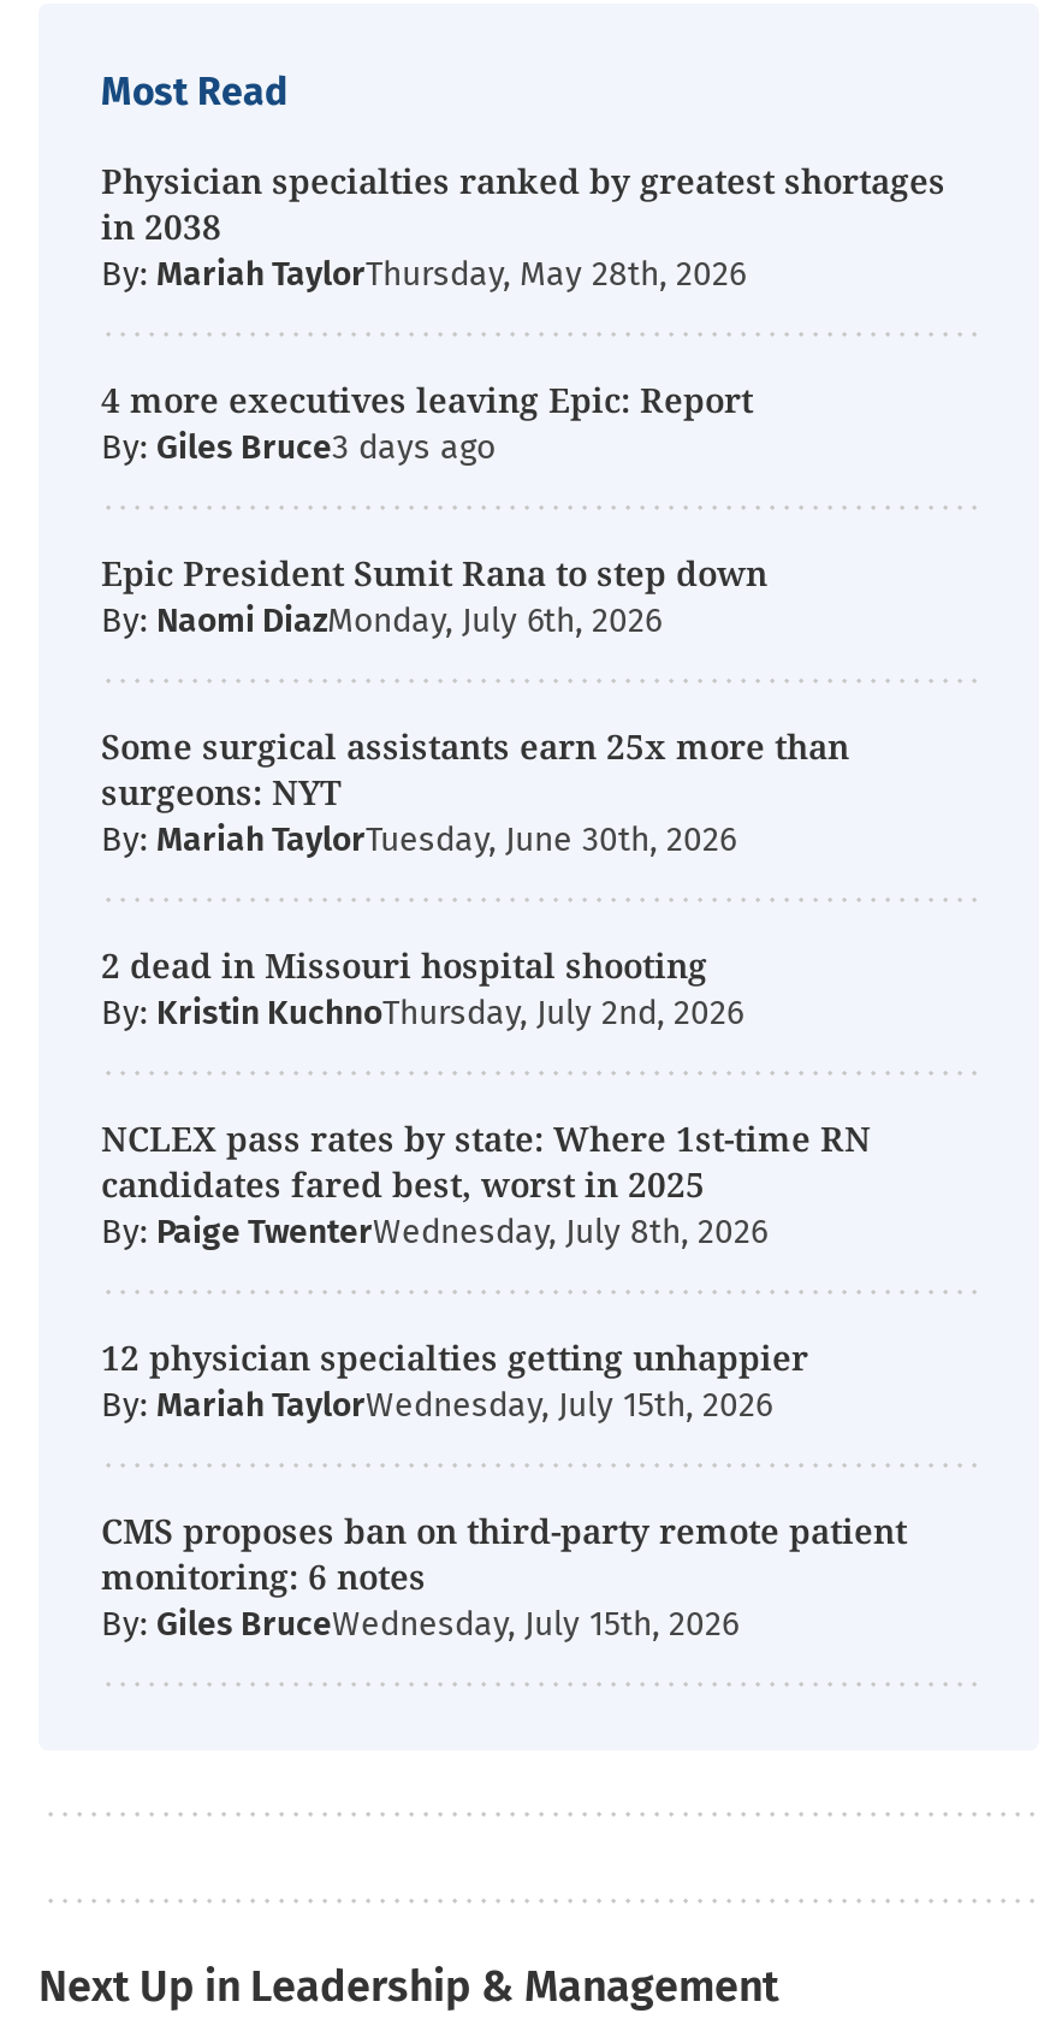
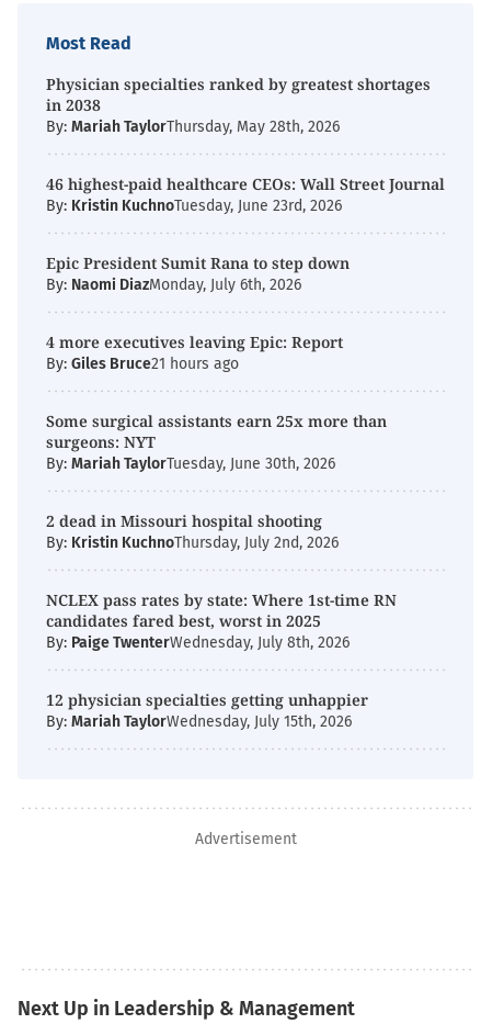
moved down: 4 more executives leaving Epic: Report

- By: Giles Bruce
+ 46 highest-paid healthcare CEOs: Wall Street Journal
+ By: Kristin KuchnoTuesday, June 23rd, 2026

+ By: Giles Bruce21 hours ago

- CMS proposes ban on third-party remote patient
- monitoring: 6 notes
- By: Giles BruceWednesday, July 15th, 2026
+ Advertisement
